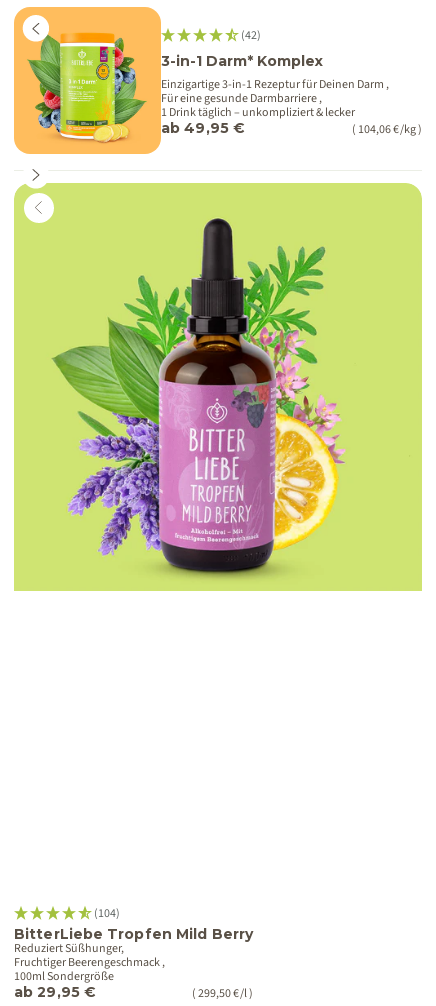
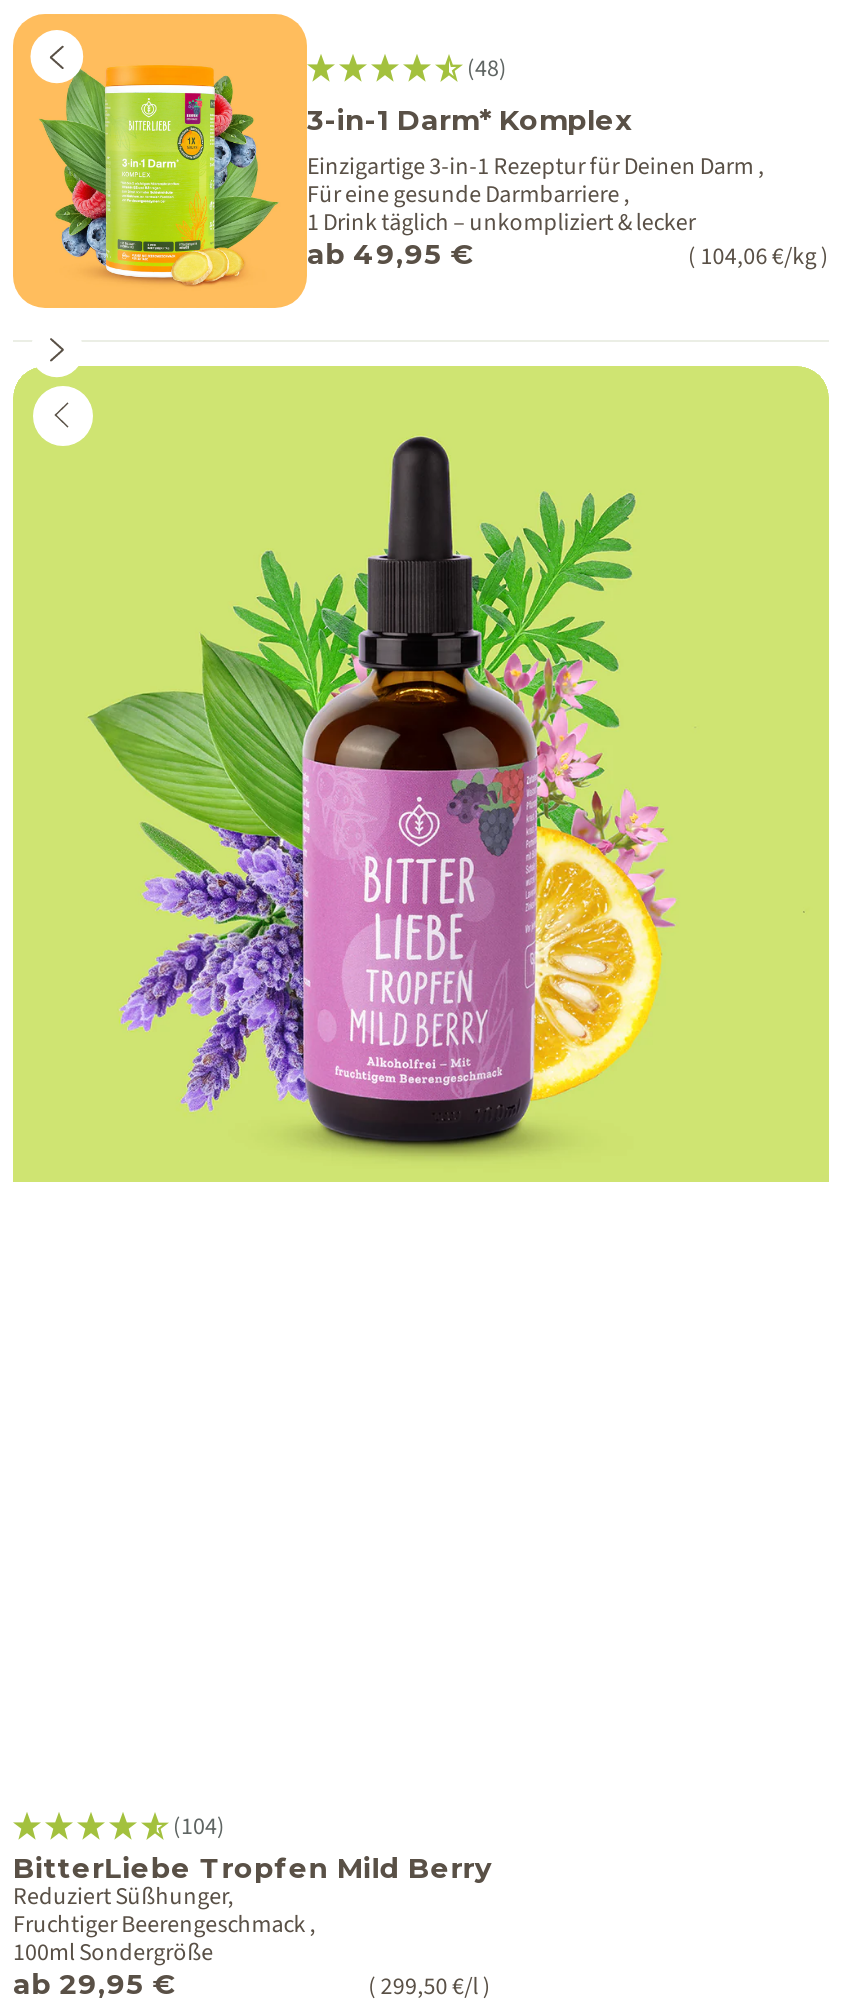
- (42)
+ (48)
